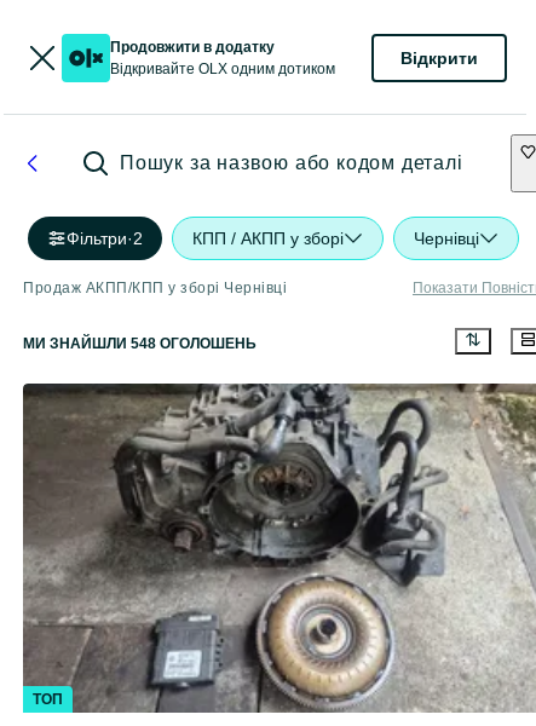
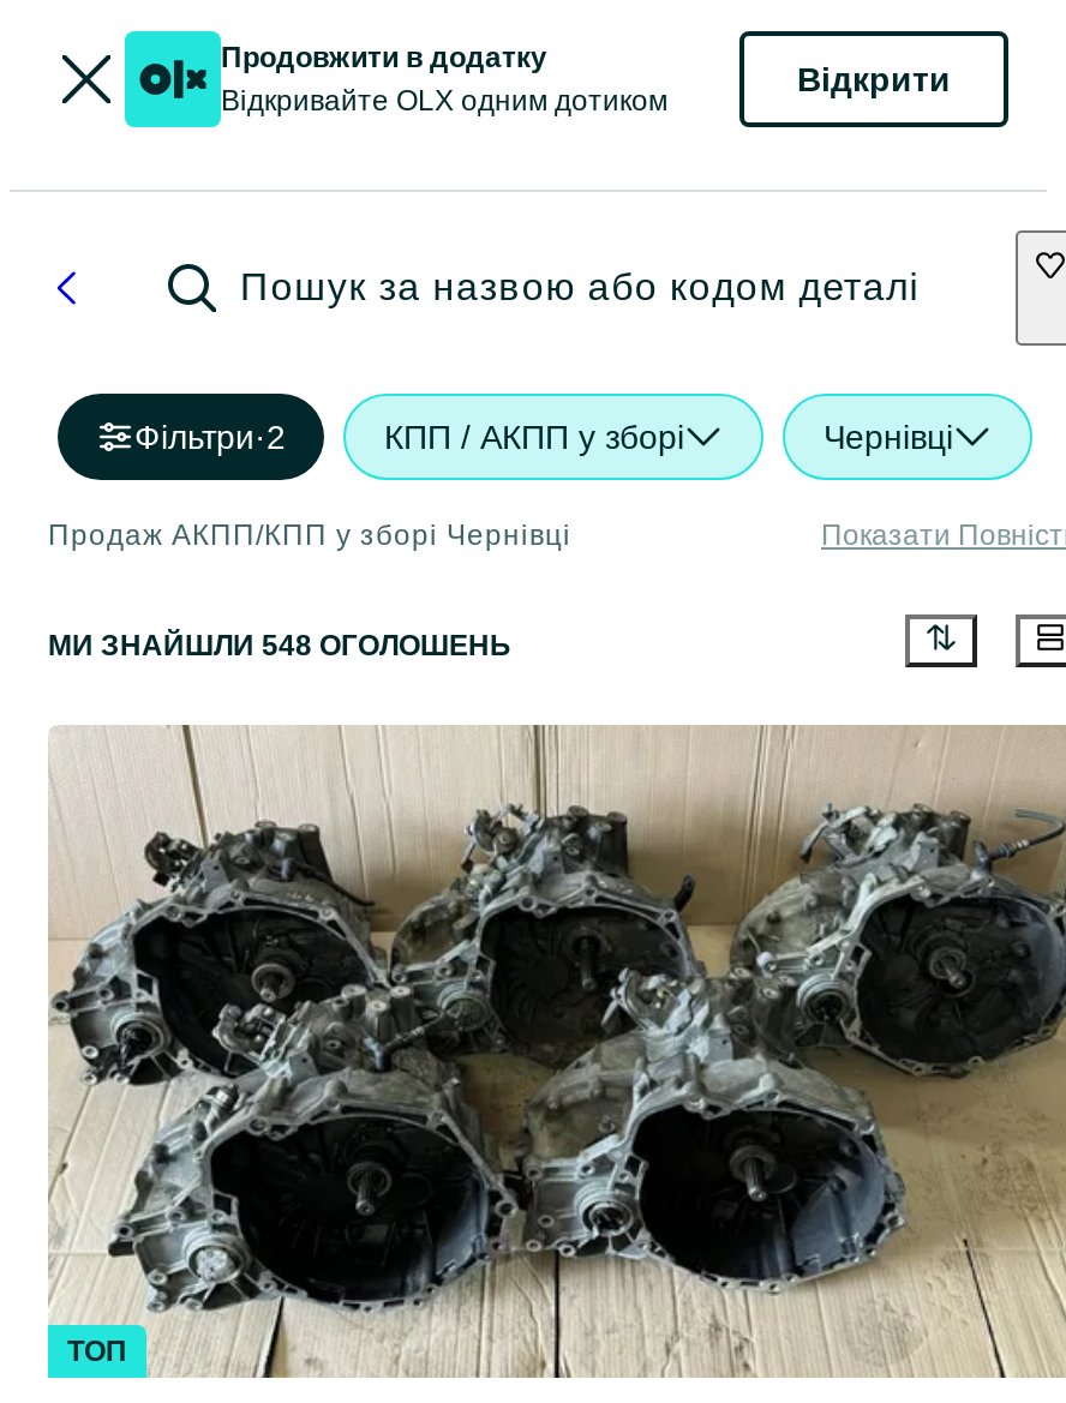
- [image]
+ [image]
